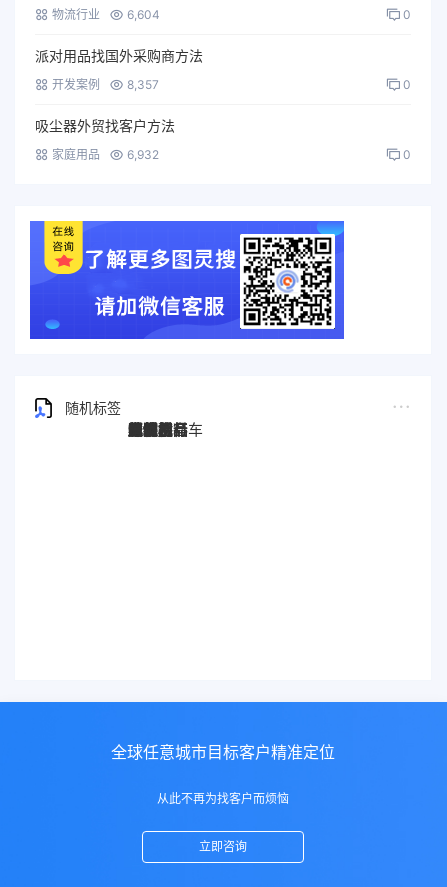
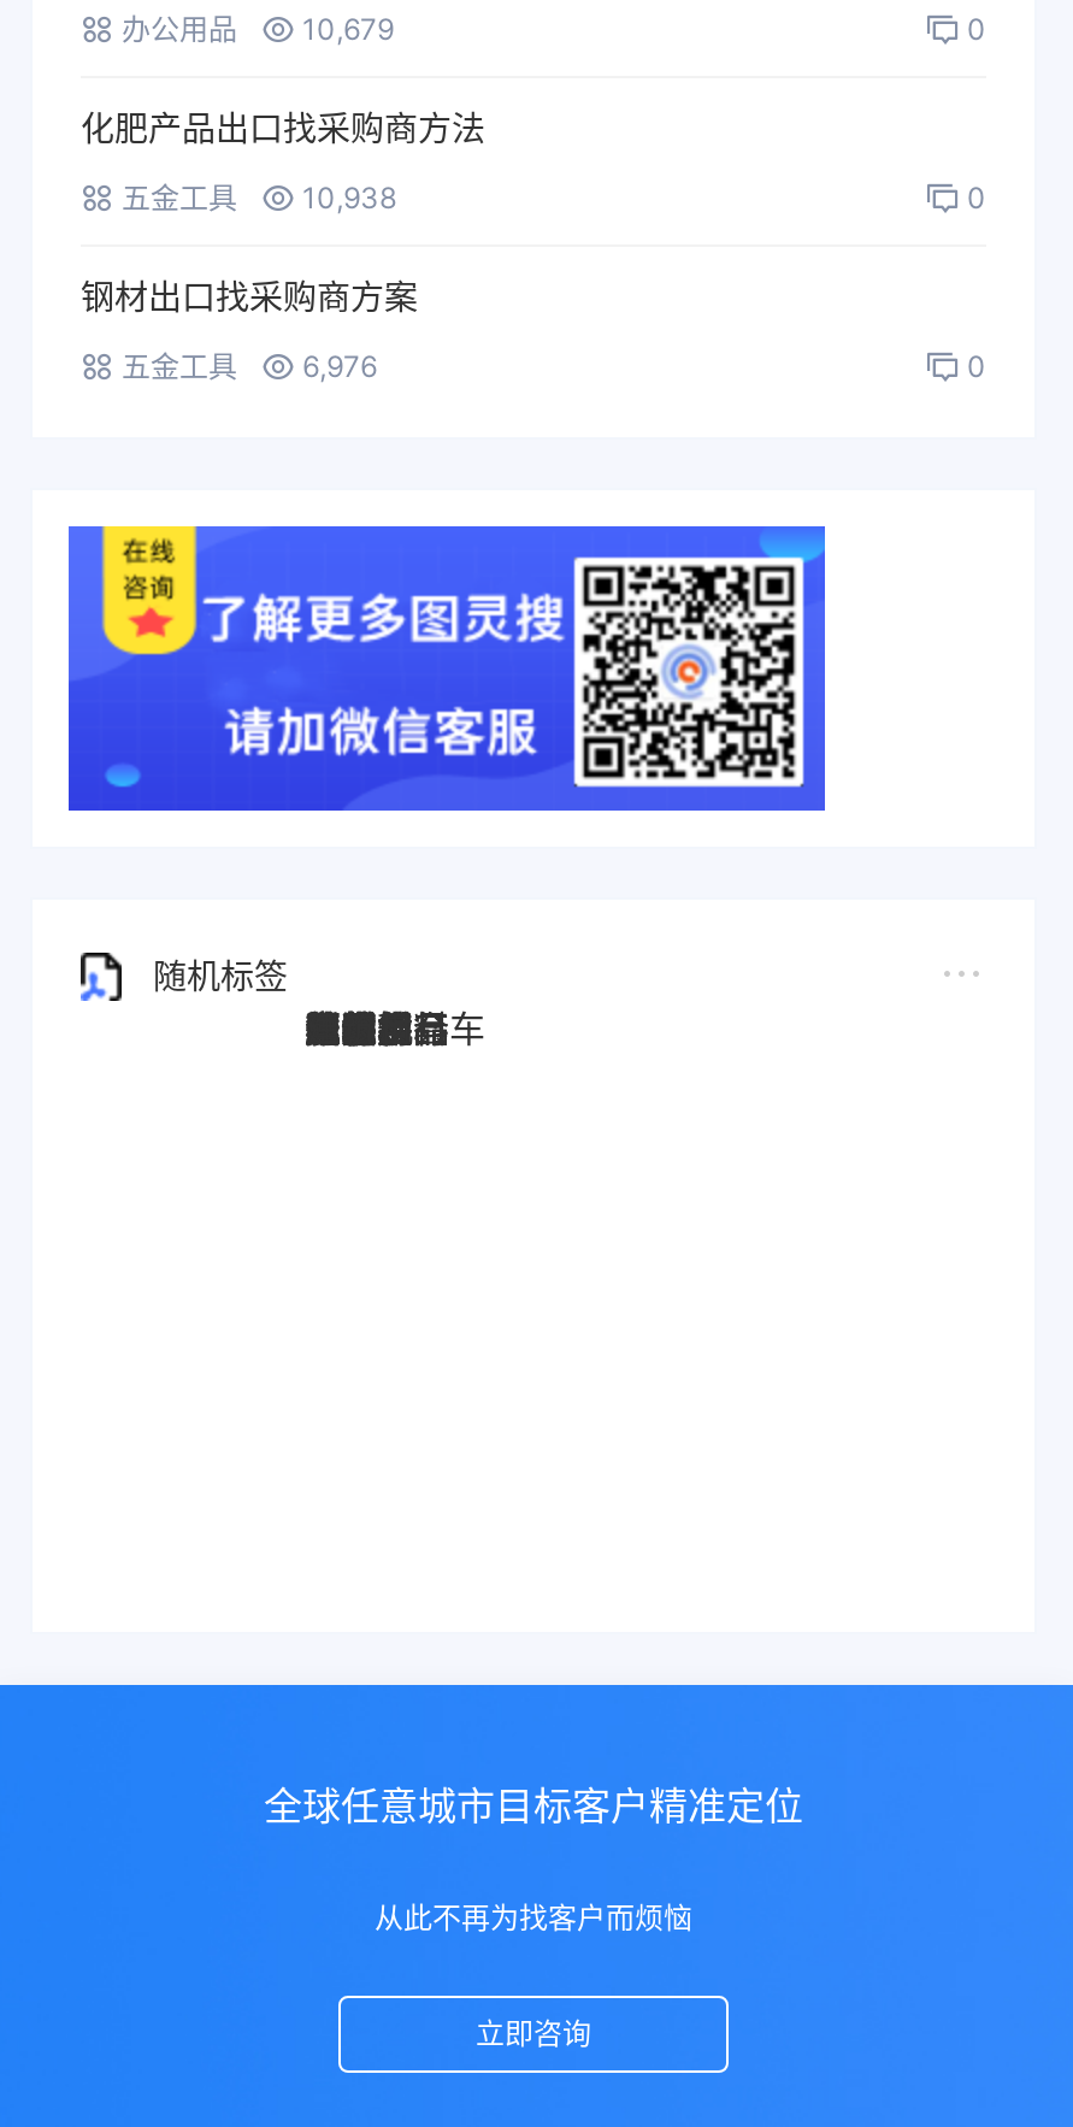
- 物流行业
- 6,604
+ 办公用品
+ 10,679

- 派对用品找国外采购商方法
+ 化肥产品出口找采购商方法

- 开发案例
- 8,357
+ 五金工具
+ 10,938

- 吸尘器外贸找客户方法
+ 钢材出口找采购商方案

- 家庭用品
- 6,932
+ 五金工具
+ 6,976
